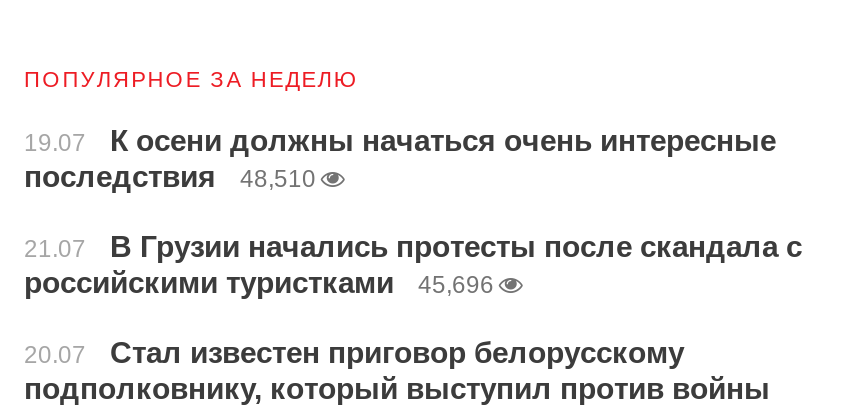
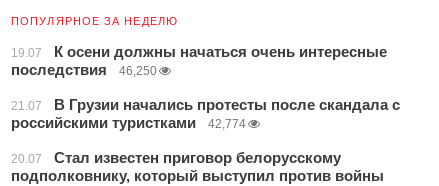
- последствия 48,510
+ последствия 46,250

- российскими туристками 45,696
+ российскими туристками 42,774
